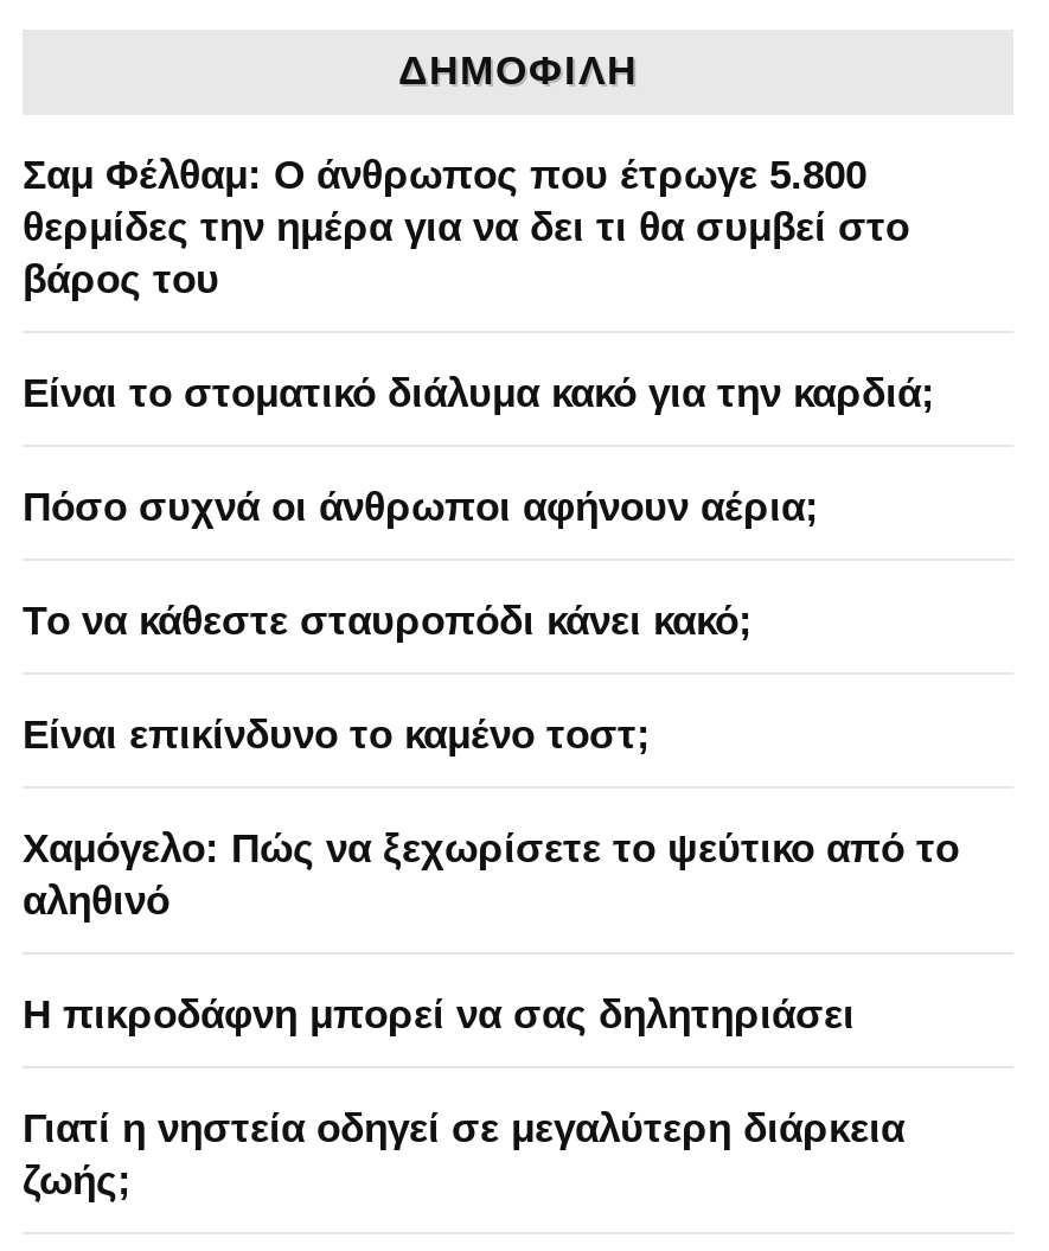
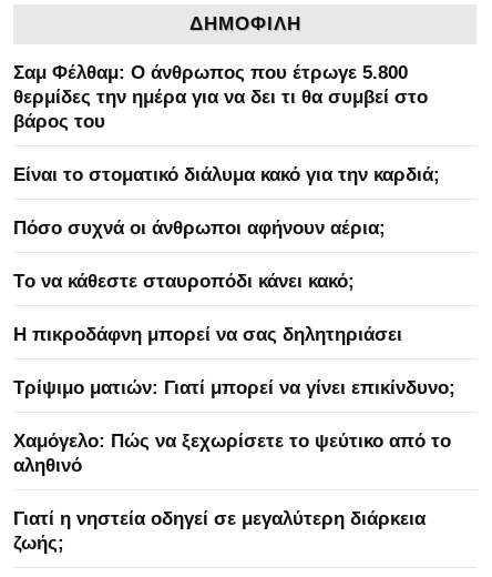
- Είναι επικίνδυνο το καμένο τοστ;
+ Τρίψιμο ματιών: Γιατί μπορεί να γίνει επικίνδυνο;

moved down: Χαμόγελο: Πώς να ξεχωρίσετε το ψεύτικο από το | αληθινό

moved up: Η πικροδάφνη μπορεί να σας δηλητηριάσει
